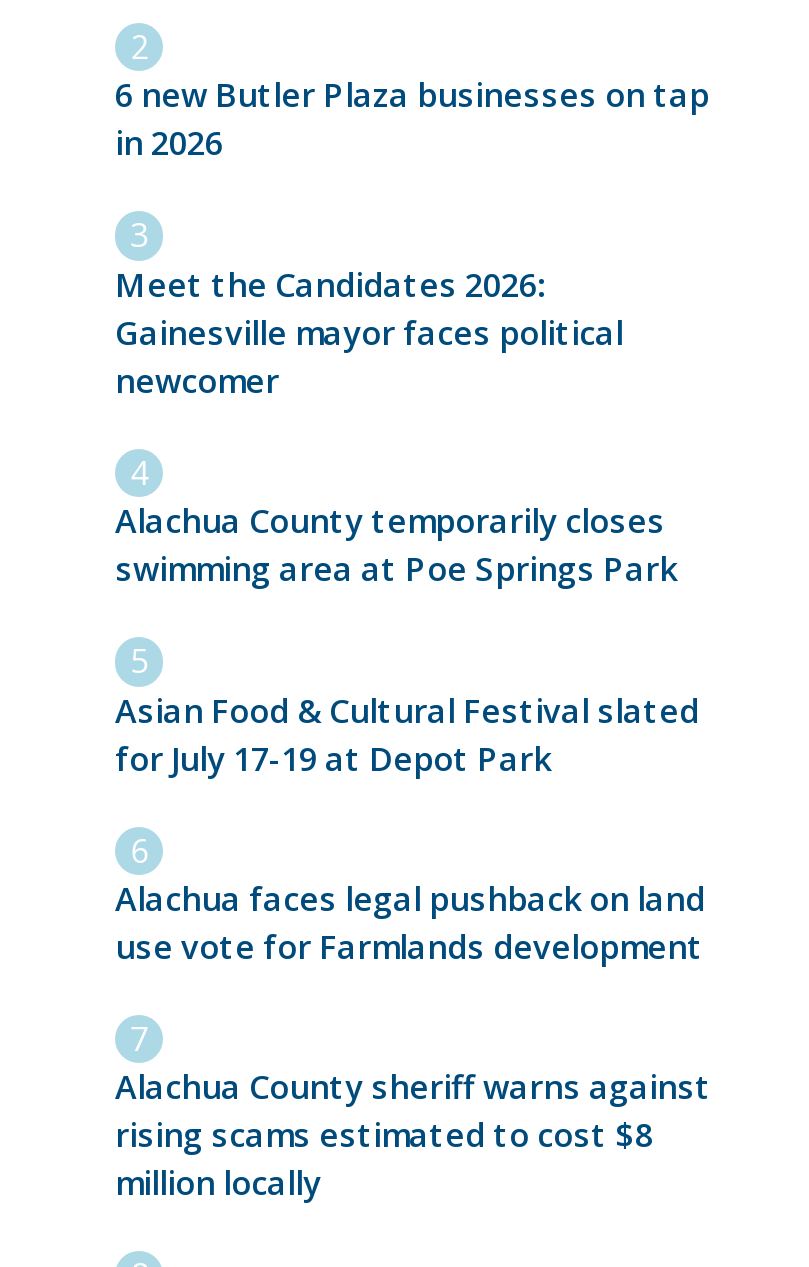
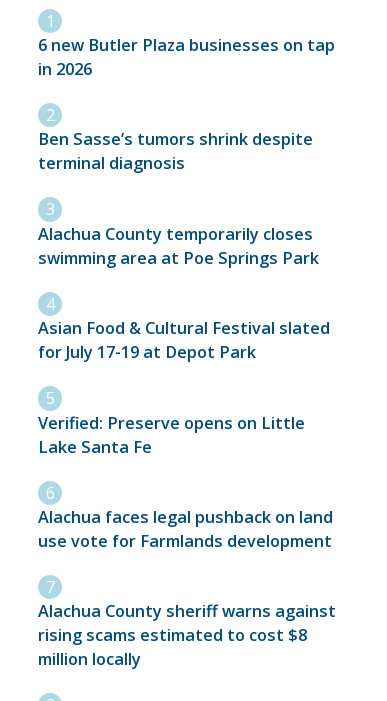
- Meet the Candidates 2026:
- Gainesville mayor faces political
- newcomer
+ Ben Sasse’s tumors shrink despite
+ terminal diagnosis

moved up: Alachua County temporarily closes | swimming area at Poe Springs Park | Asian Food & Cultural Festival slated | for July 17-19 at Depot Park

+ Verified: Preserve opens on Little
+ Lake Santa Fe
